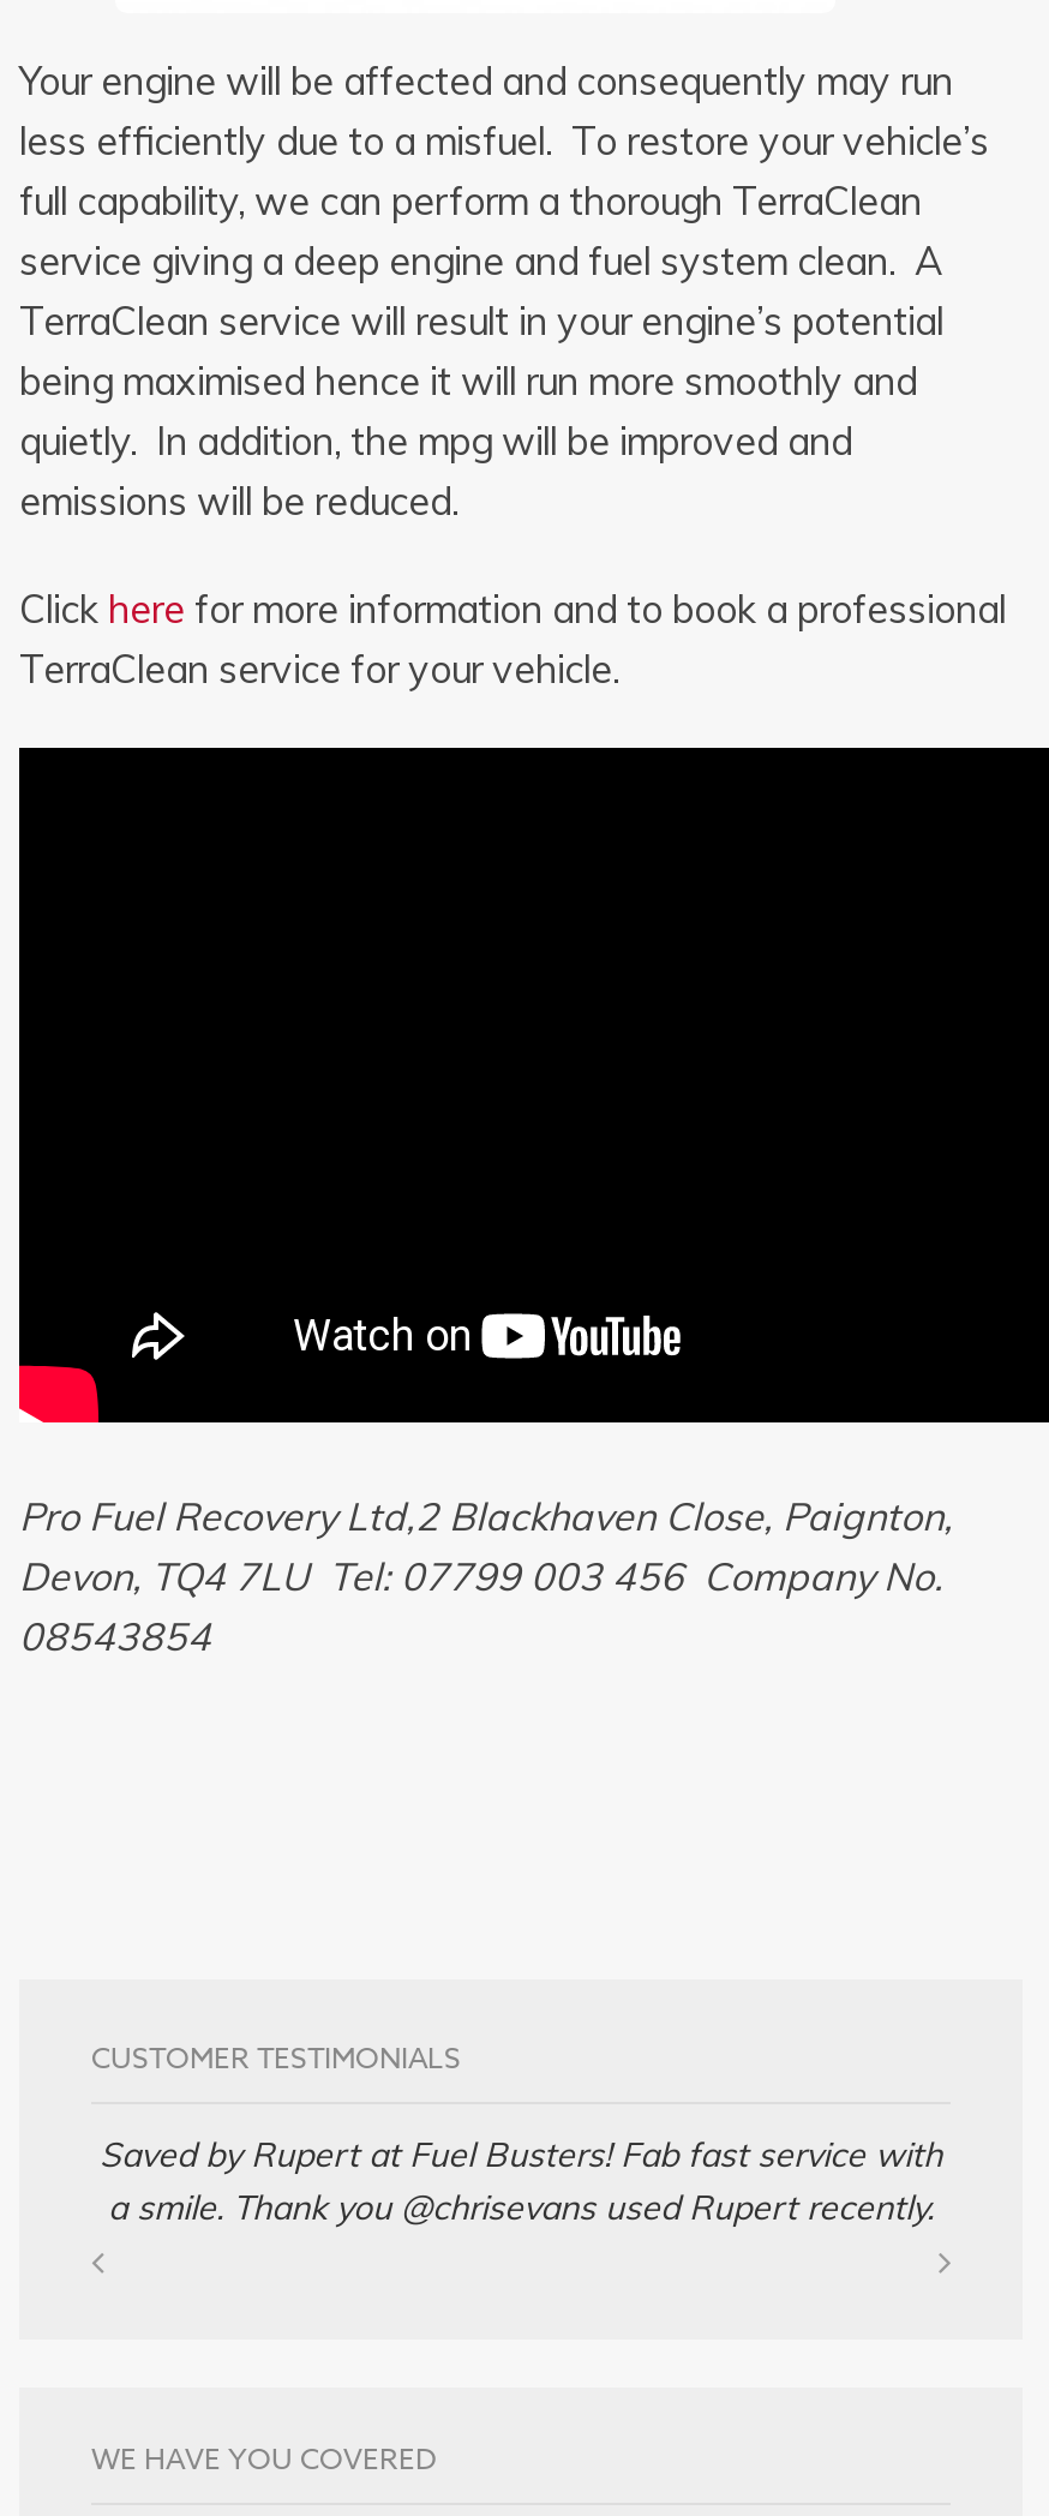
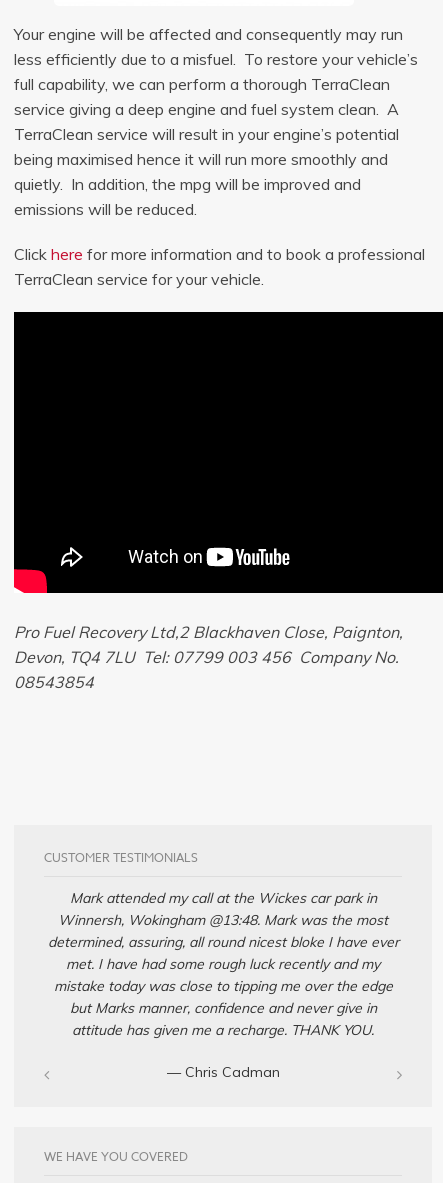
- Saved by Rupert at Fuel Busters! Fab fast service with
- a smile. Thank you @chrisevans used Rupert recently.
+ Mark attended my call at the Wickes car park in
+ Winnersh, Wokingham @13:48. Mark was the most
+ determined, assuring, all round nicest bloke I have ever
+ met. I have had some rough luck recently and my
+ mistake today was close to tipping me over the edge
+ but Marks manner, confidence and never give in
+ attitude has given me a recharge. THANK YOU.
+ — Chris Cadman
